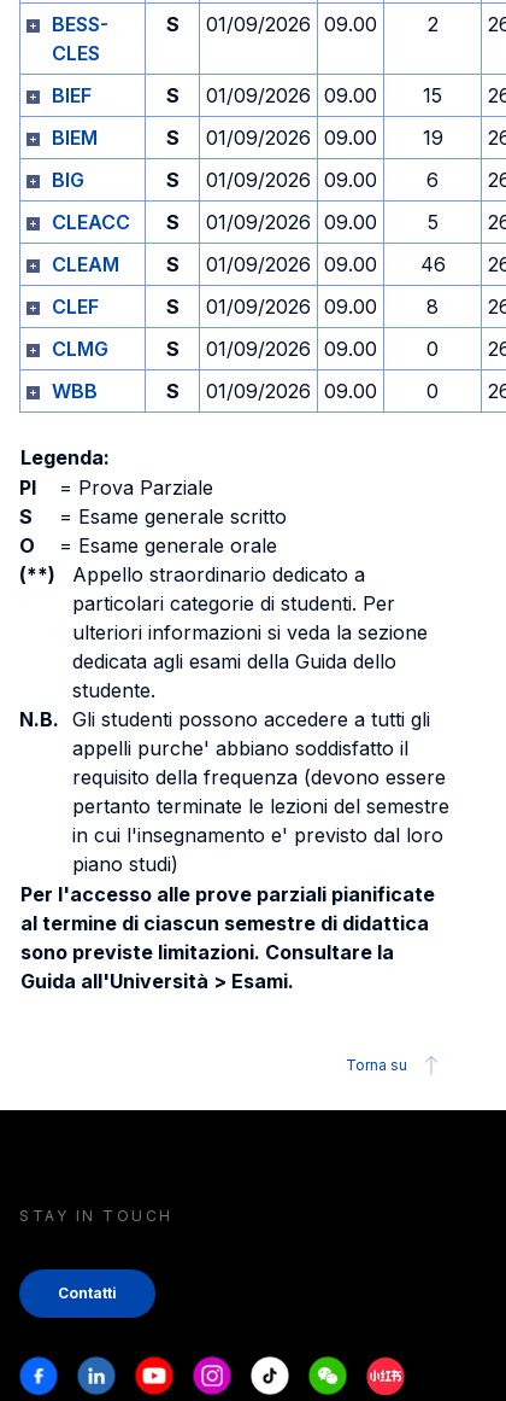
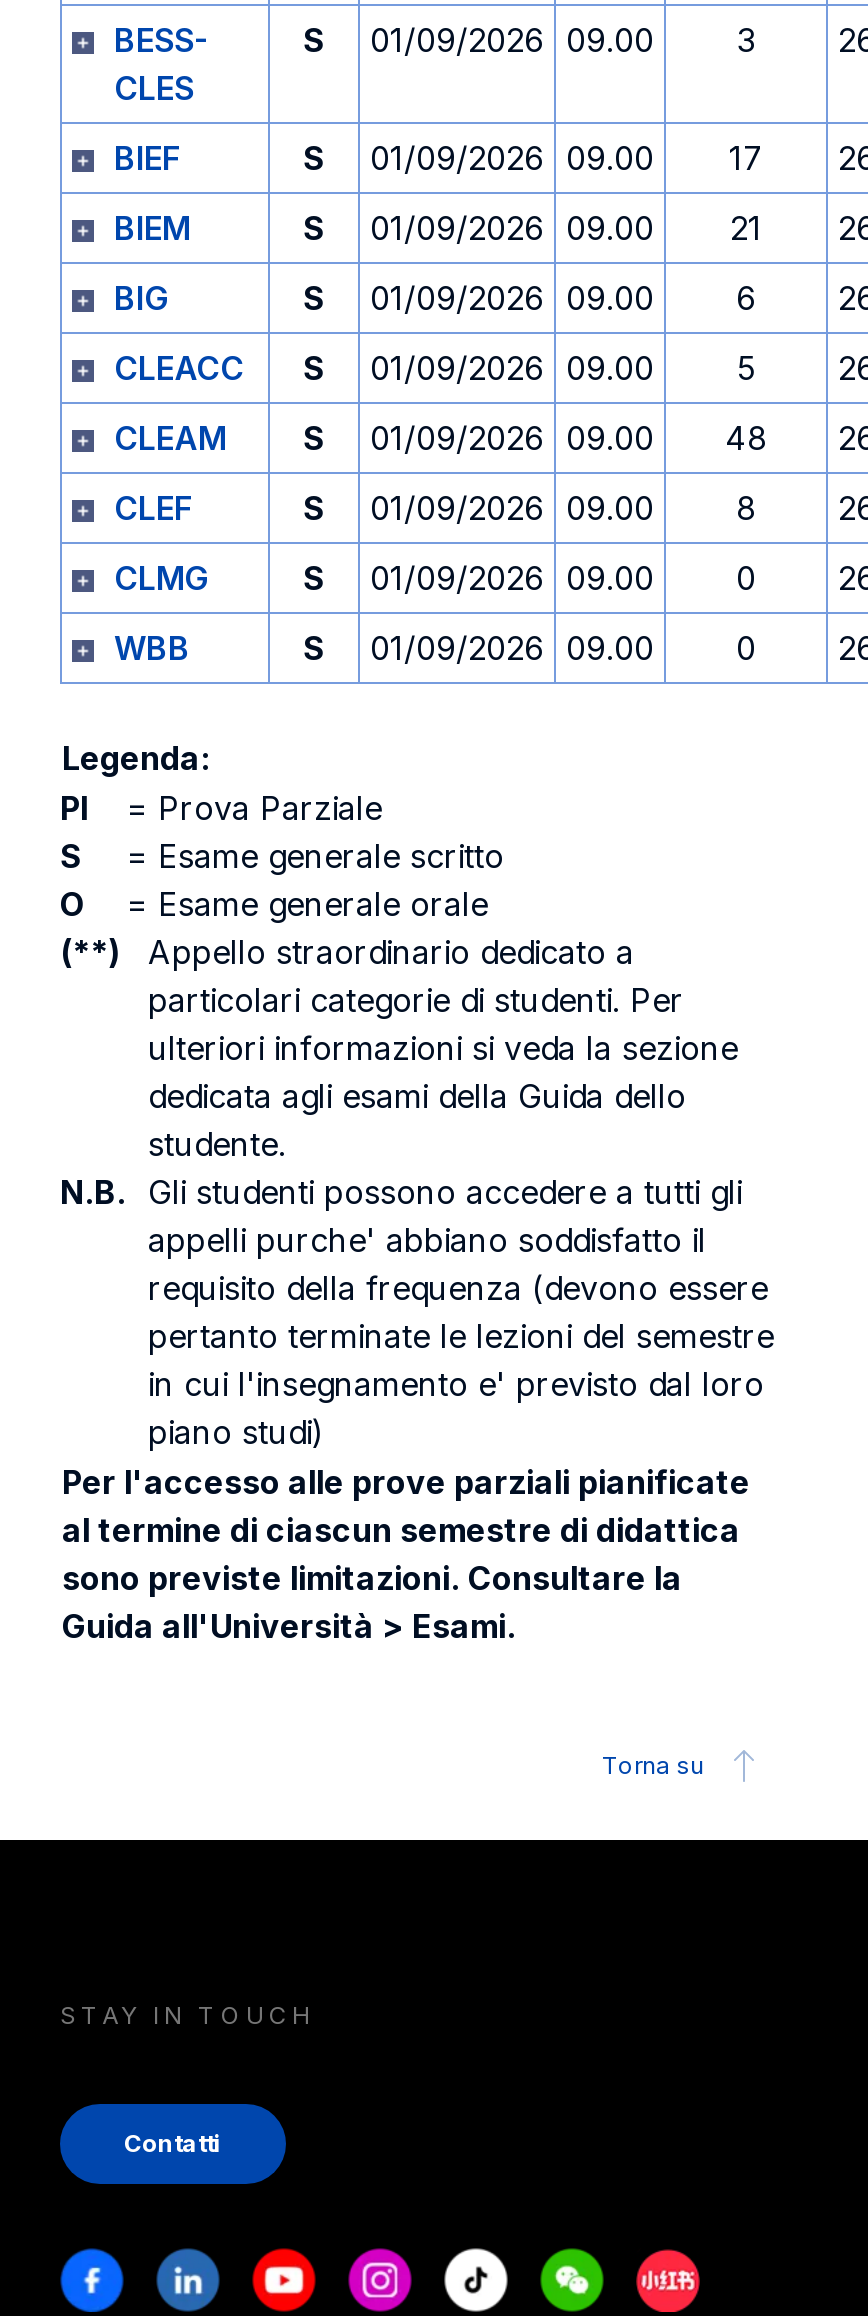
- 2
+ 3

- 15
+ 17

- 19
+ 21

- 46
+ 48
